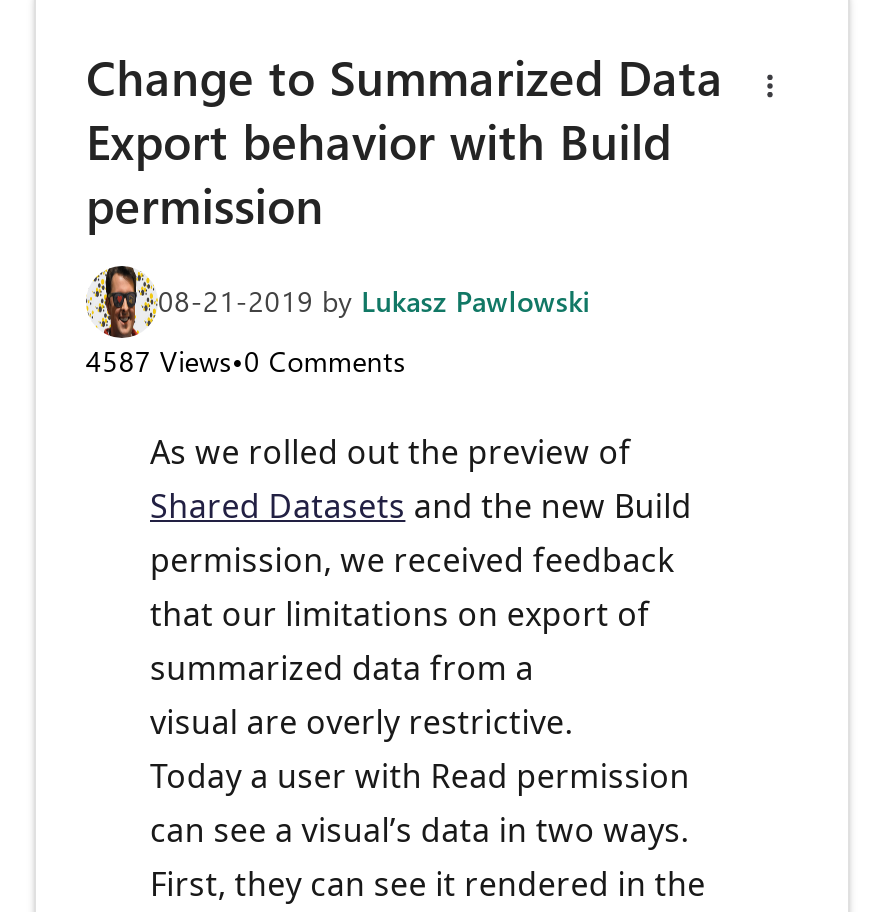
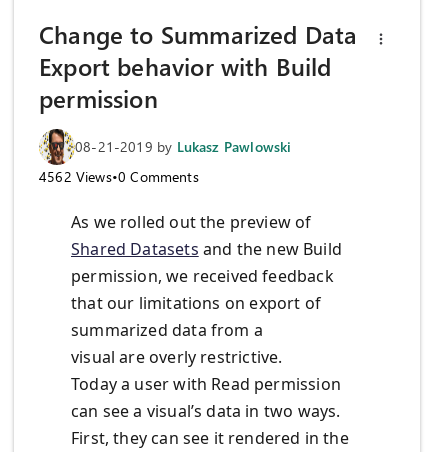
- 4587 Views•0 Comments
+ 4562 Views•0 Comments
